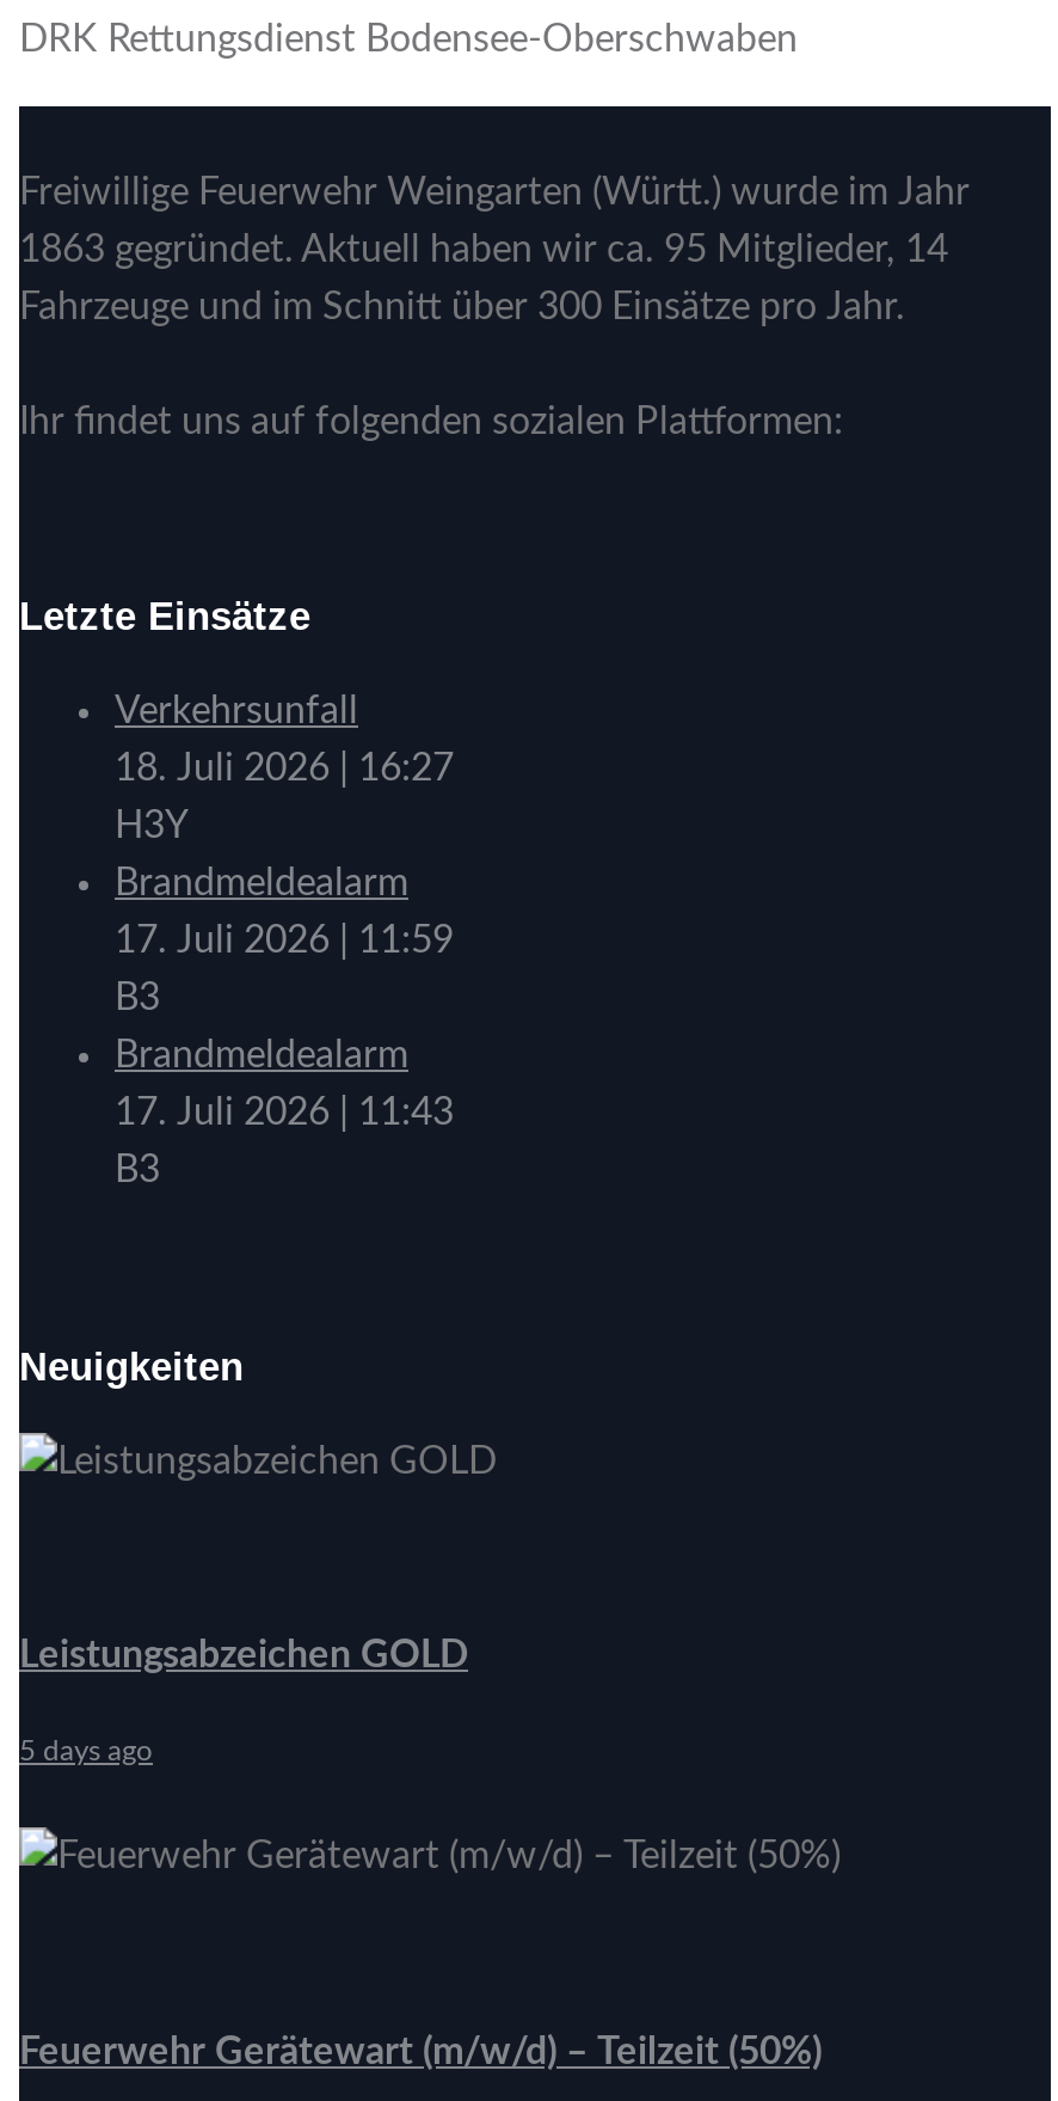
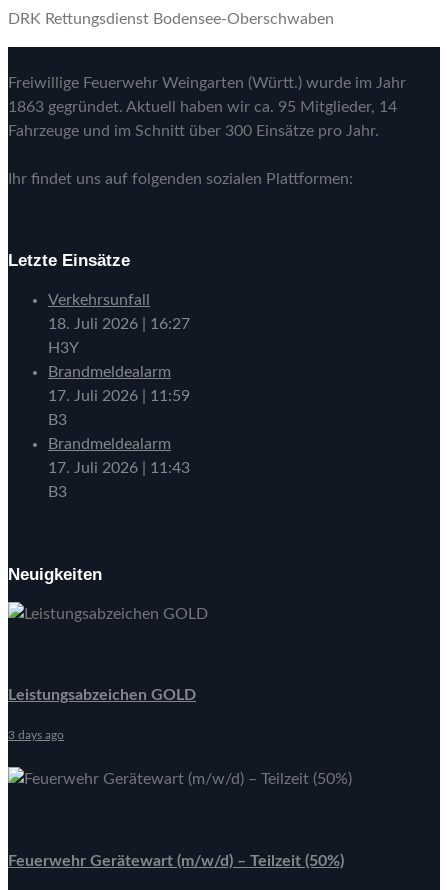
- 5 days ago
+ 3 days ago
